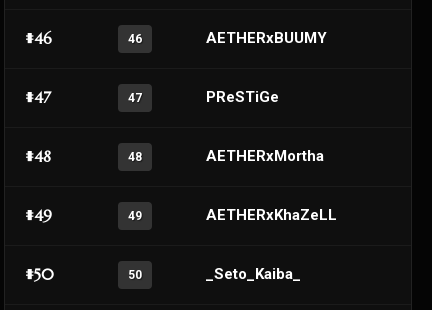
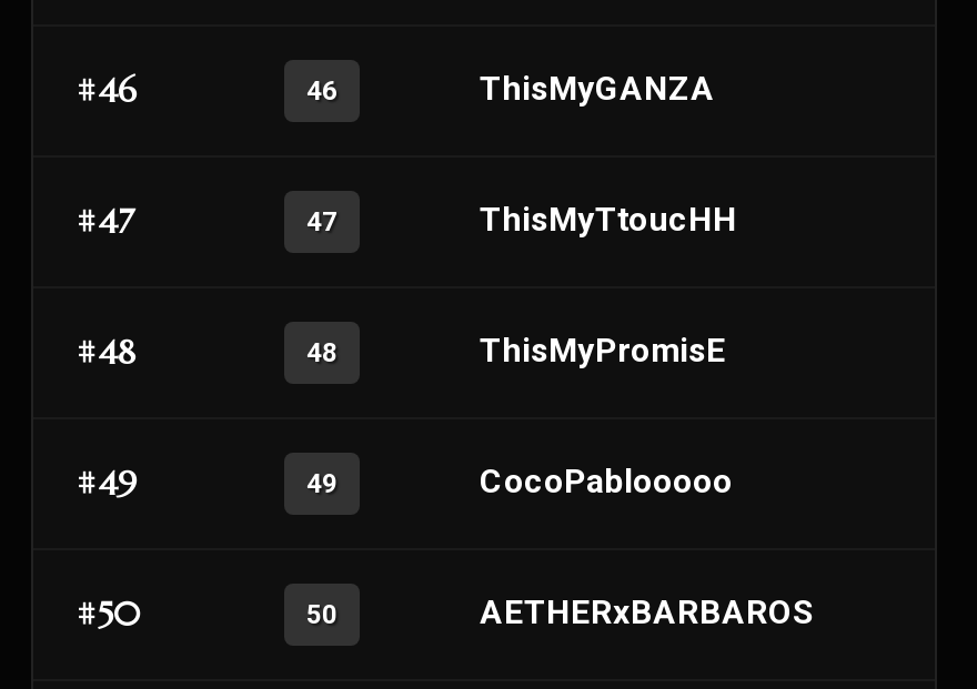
- AETHERxBUUMY
+ ThisMyGANZA

- PReSTiGe
+ ThisMyTtoucHH

- AETHERxMortha
+ ThisMyPromisE

- AETHERxKhaZeLL
+ CocoPablooooo

- _Seto_Kaiba_
+ AETHERxBARBAROS
